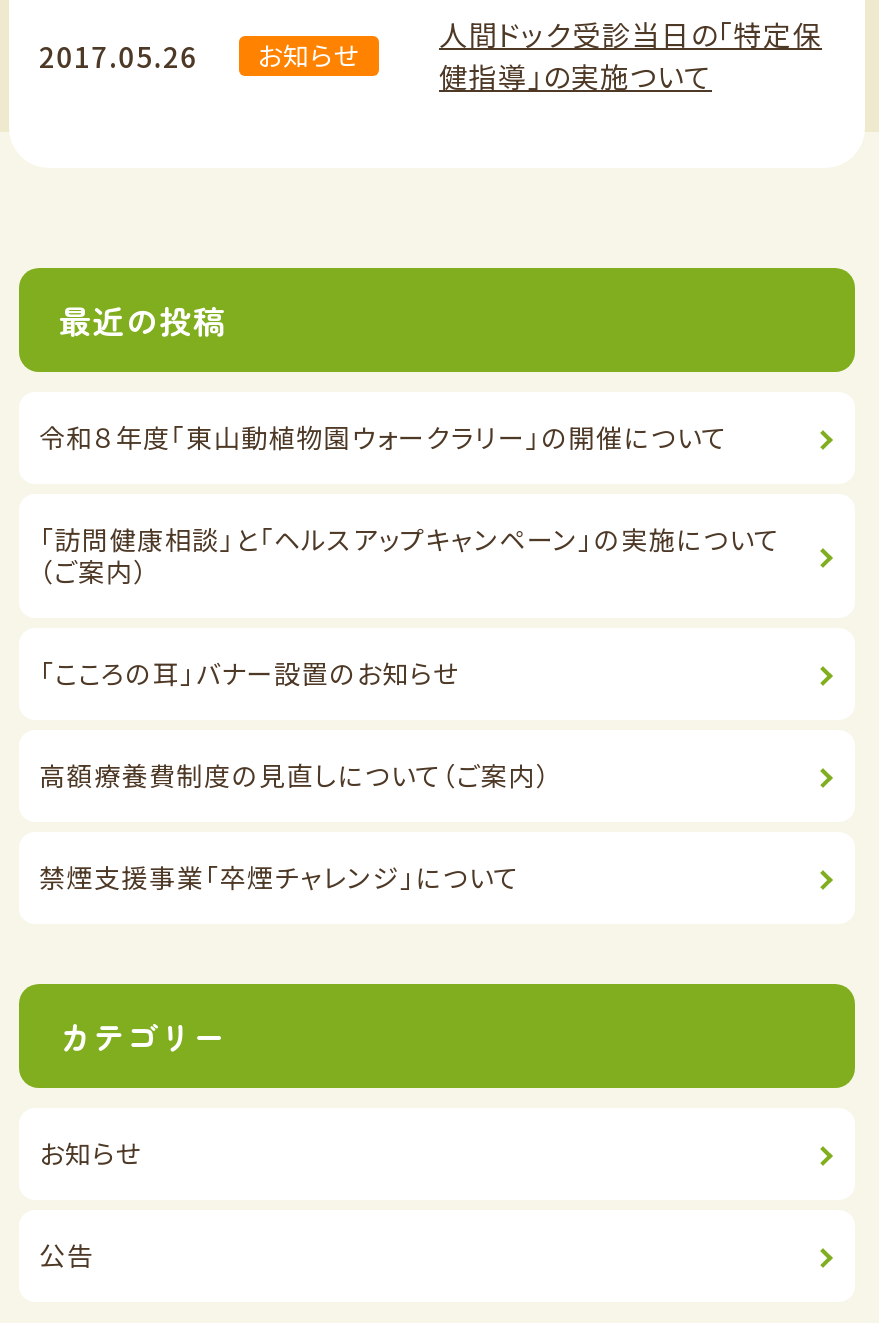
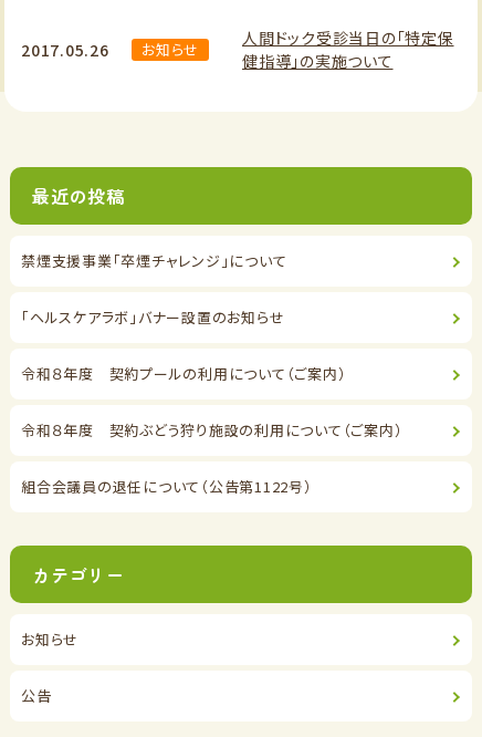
- 令和８年度｢東山動植物園ウォークラリー｣の開催について
- 「訪問健康相談」と「ヘルスアップキャンペーン」の実施について
- （ご案内）
- 「こころの耳」バナー設置のお知らせ
- 高額療養費制度の見直しについて（ご案内）

moved up: 禁煙支援事業「卒煙チャレンジ」について

+ 「ヘルスケアラボ」バナー設置のお知らせ
+ 令和８年度 契約プールの利用について（ご案内）
+ 令和８年度 契約ぶどう狩り施設の利用について（ご案内）
+ 組合会議員の退任について（公告第1122号）
